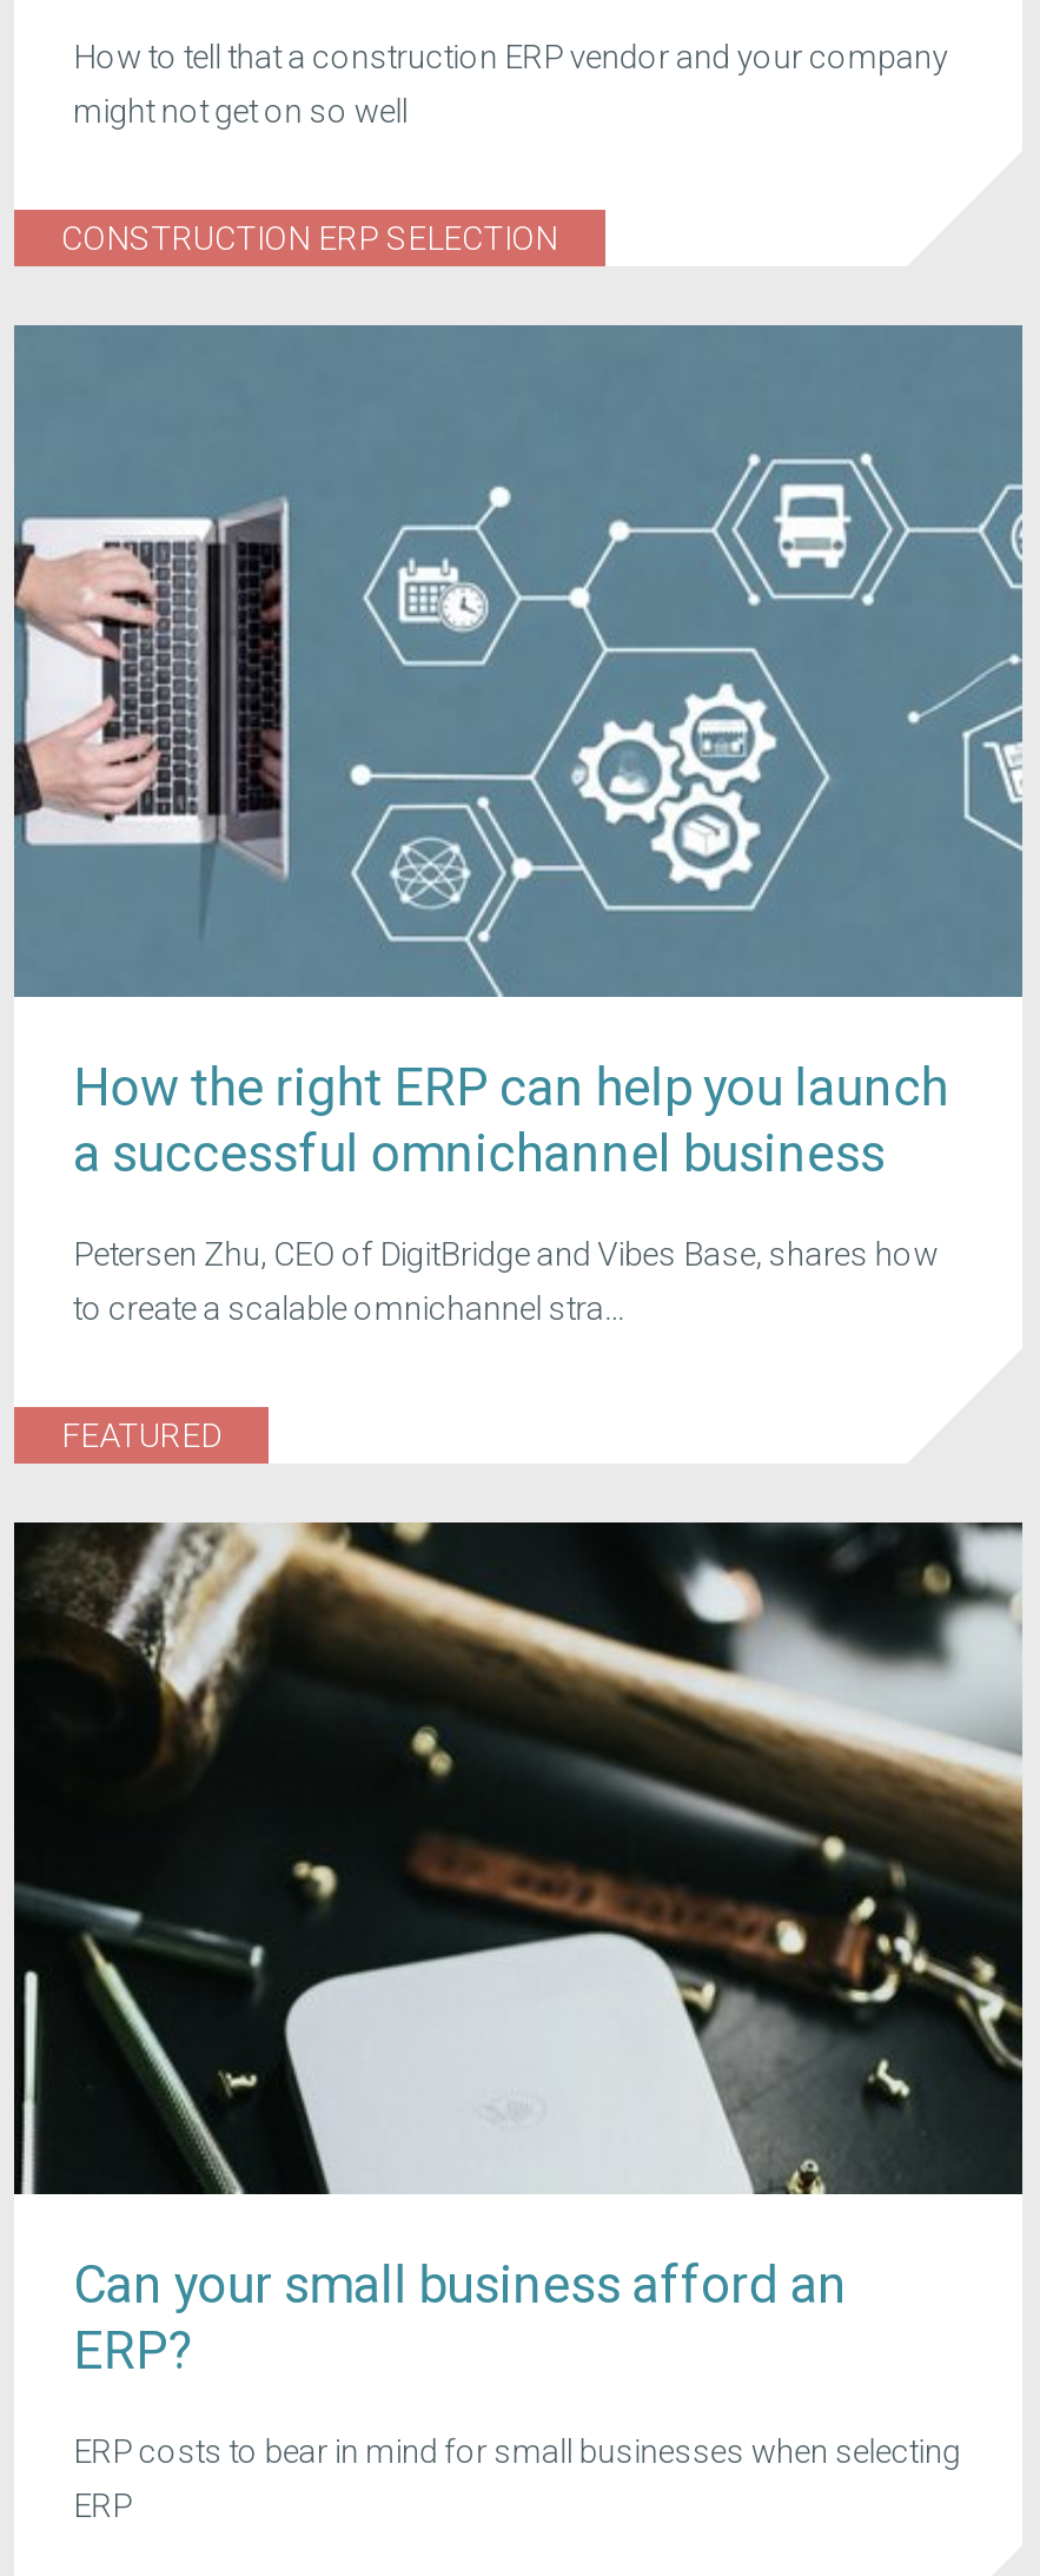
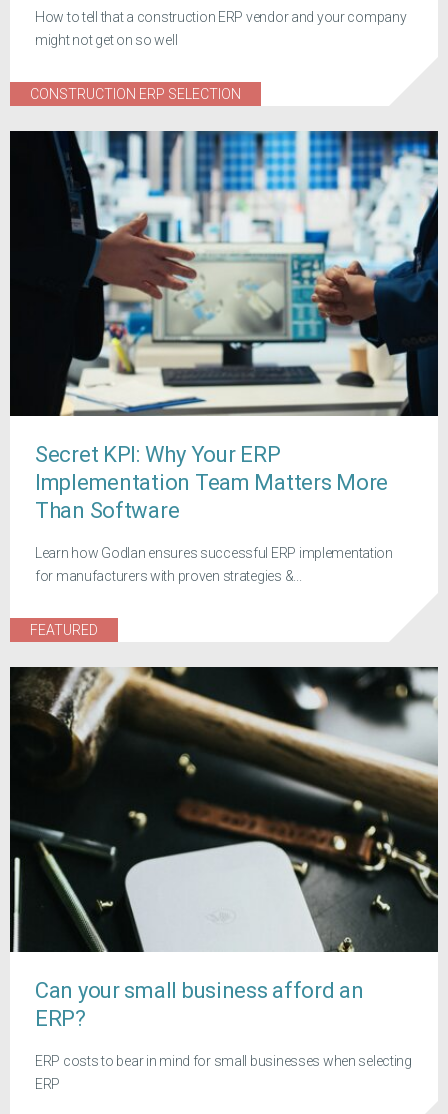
- [image]
- How the right ERP can help you launch
- a successful omnichannel business
+ [image]
+ Secret KPI: Why Your ERP
+ Implementation Team Matters More
+ Than Software

- Petersen Zhu, CEO of DigitBridge and Vibes Base, shares how
- to create a scalable omnichannel stra...
+ Learn how Godlan ensures successful ERP implementation
+ for manufacturers with proven strategies &...
